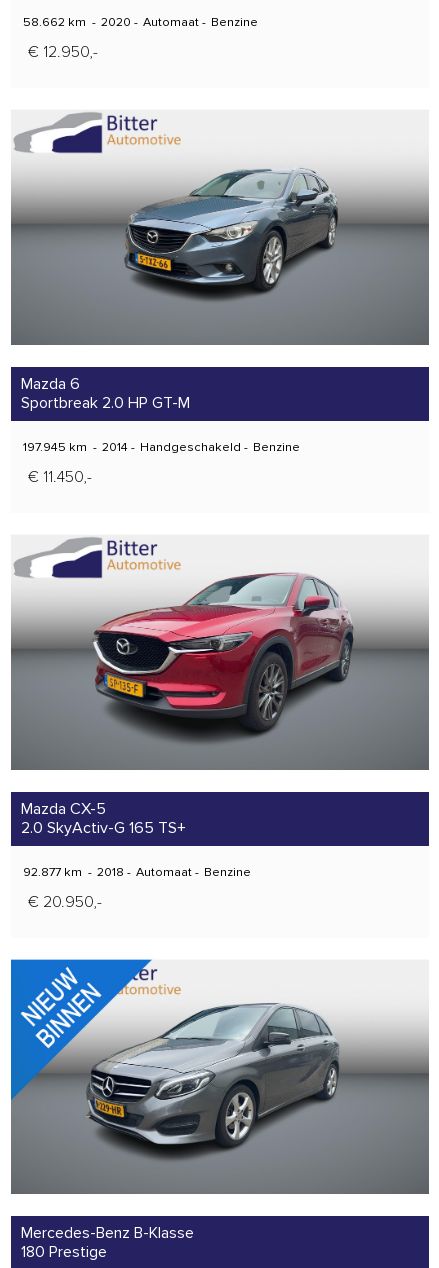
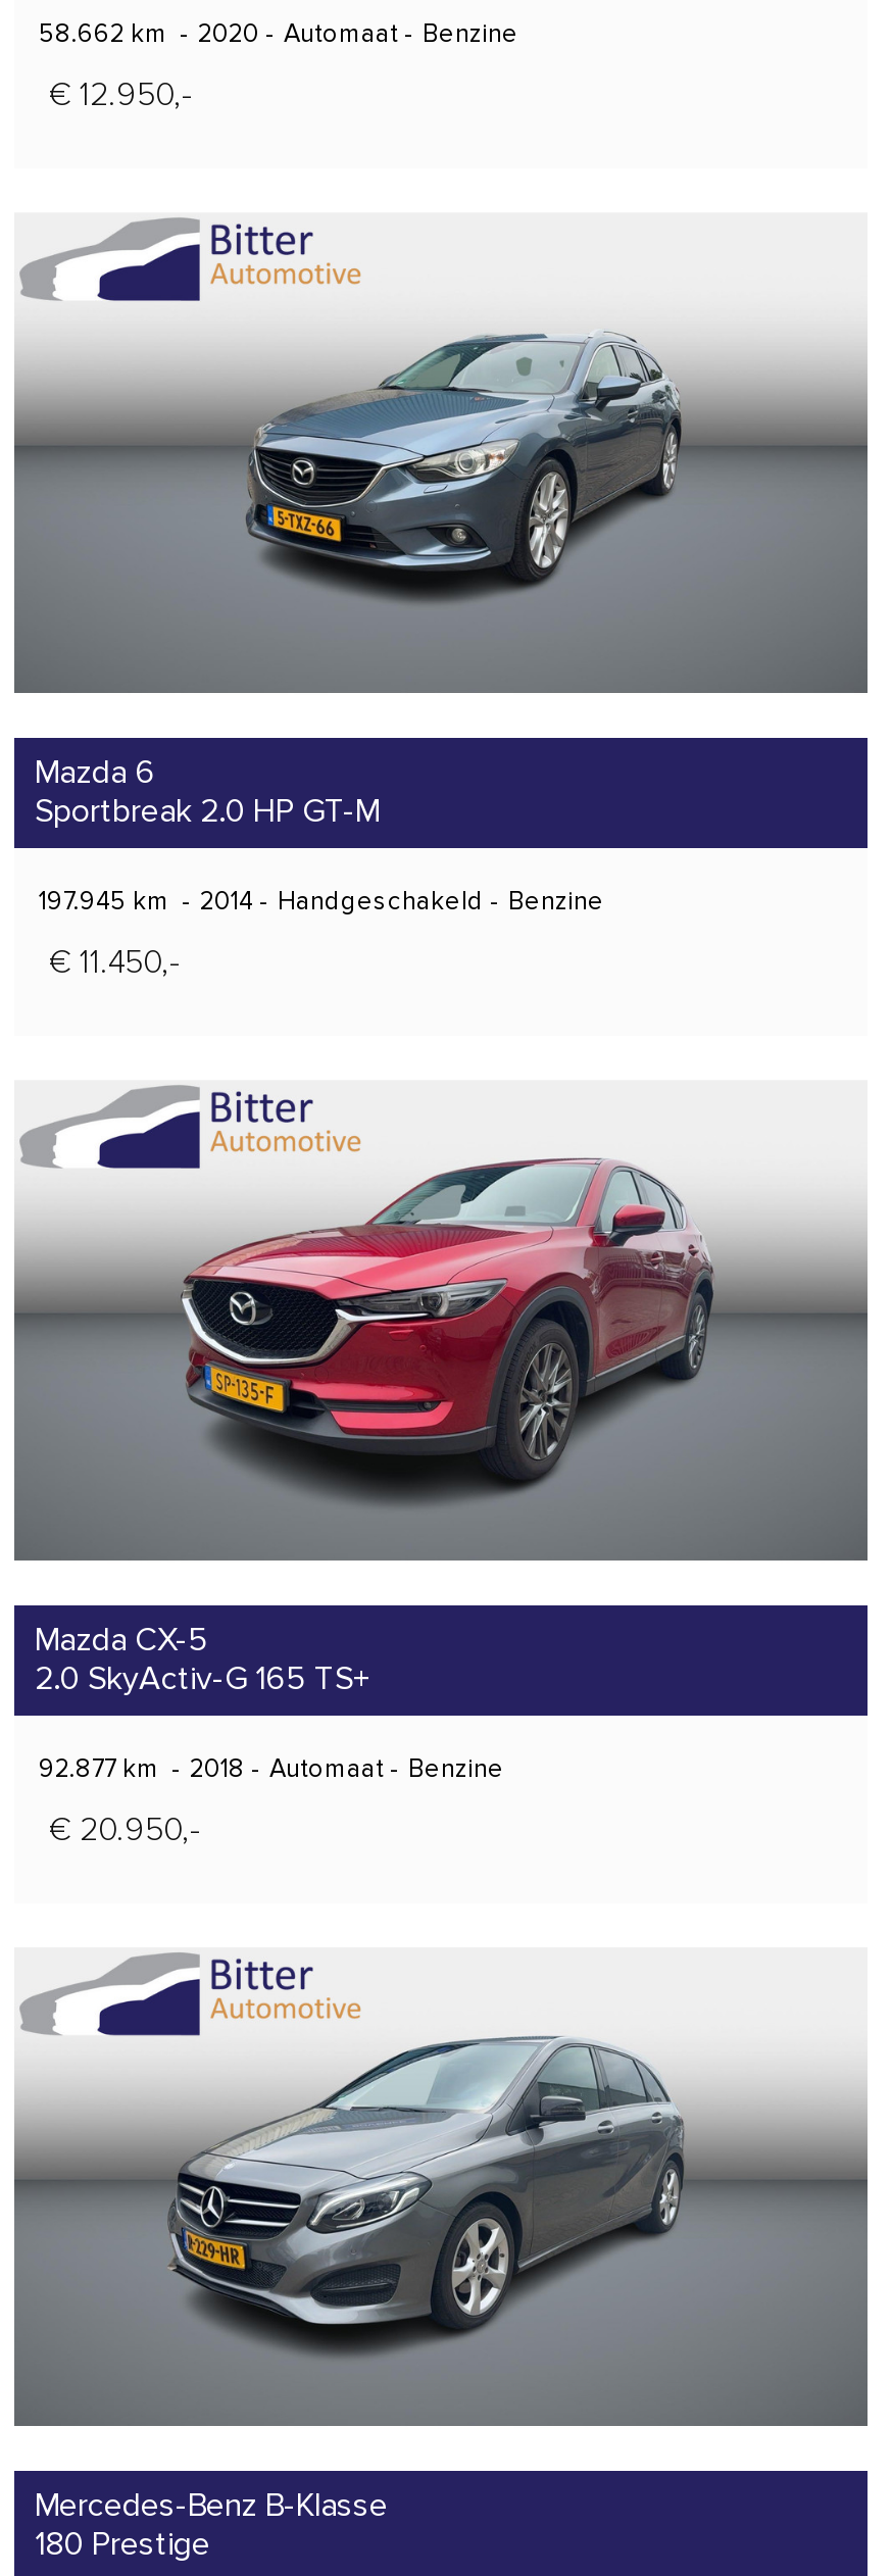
- [image]
+ [image]
